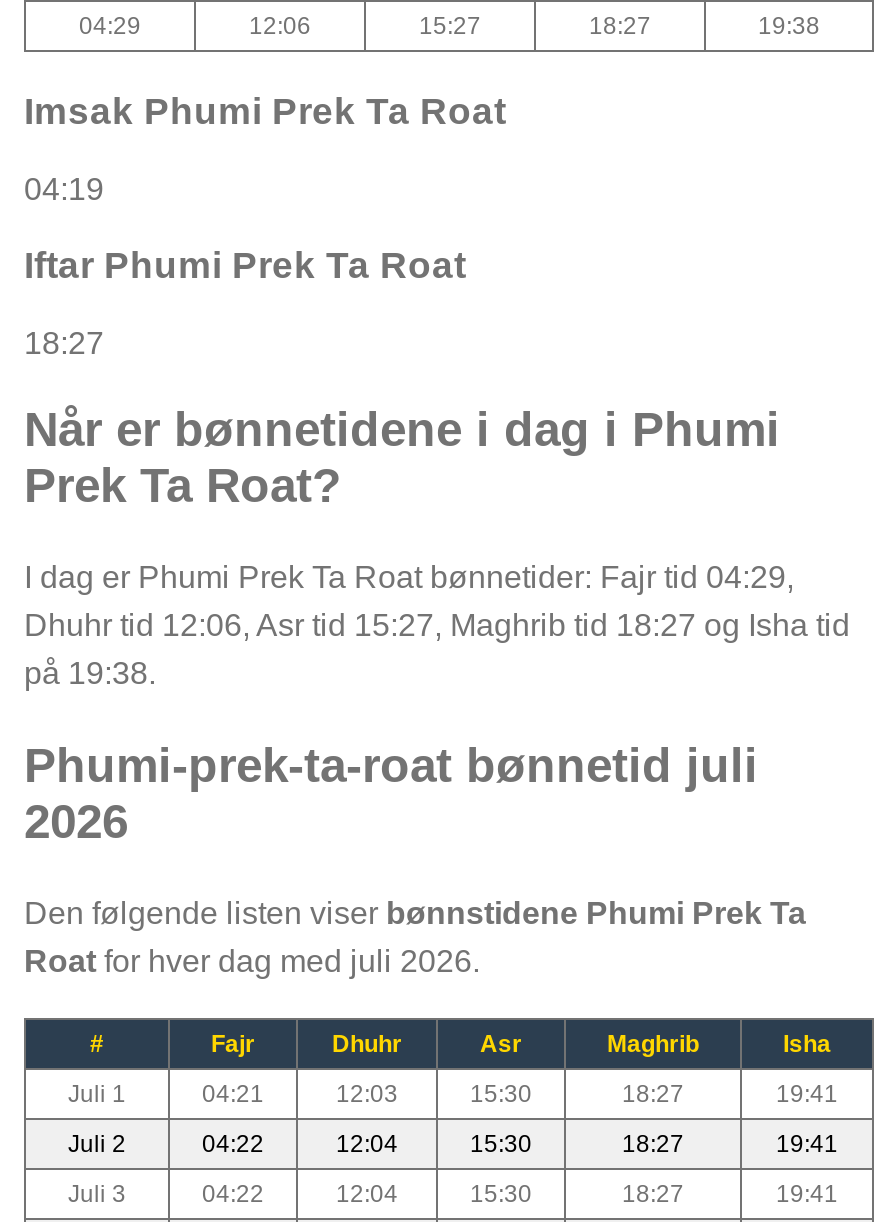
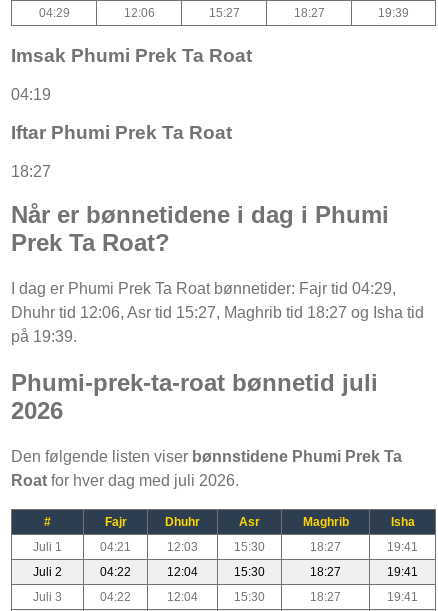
- 19:38
+ 19:39

- på 19:38.
+ på 19:39.
